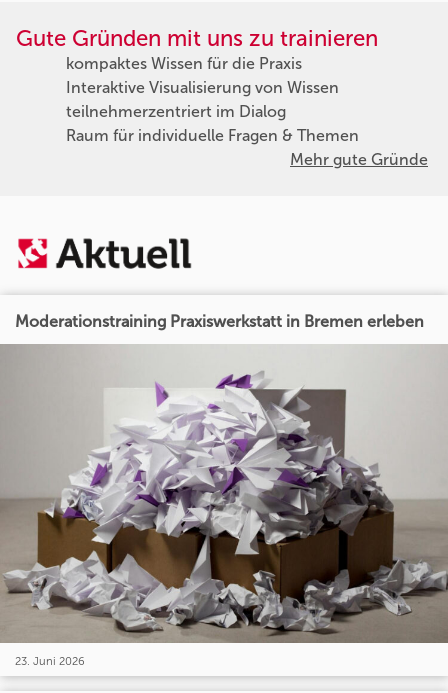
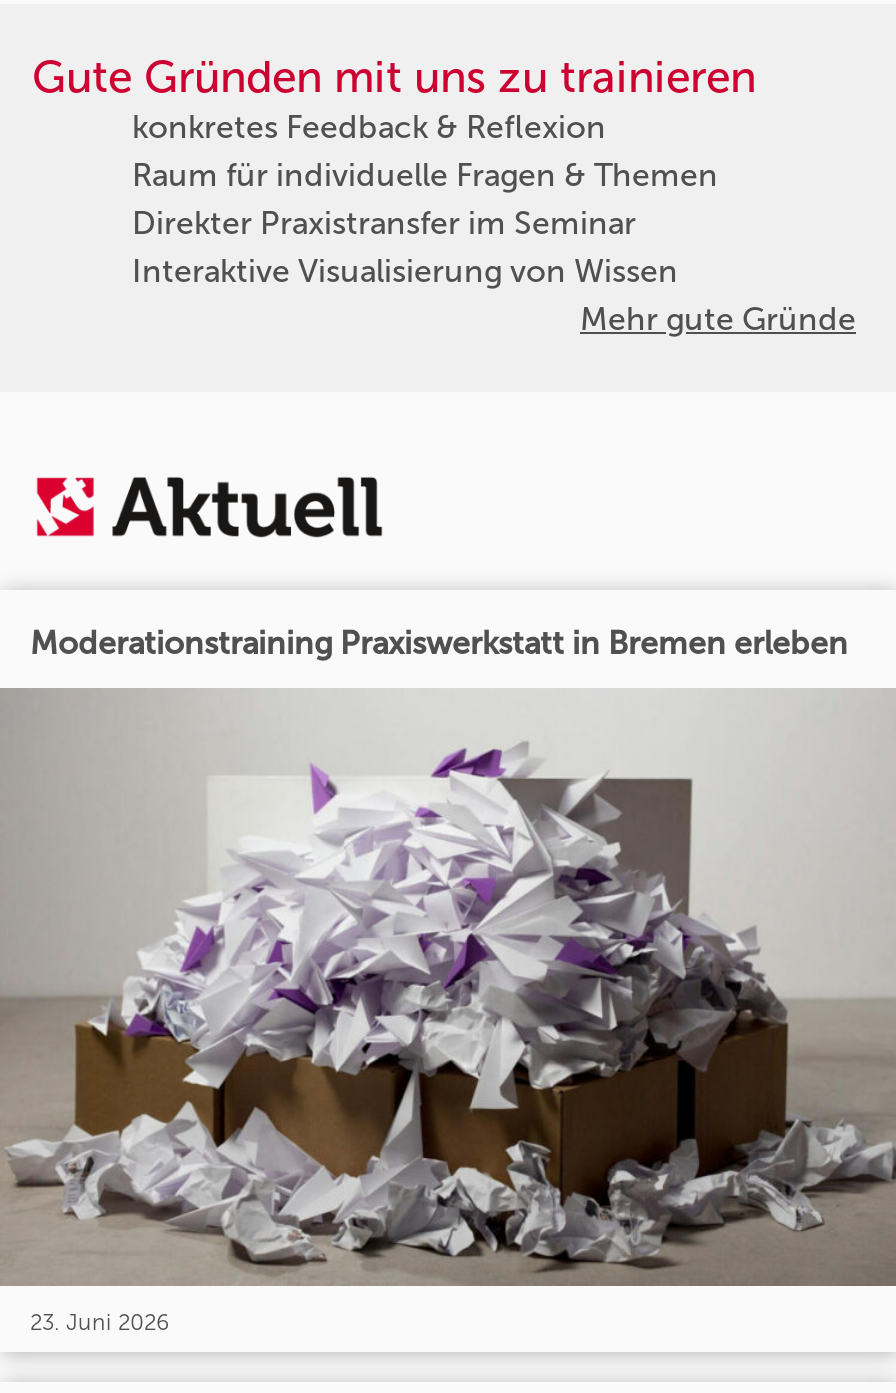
- kompaktes Wissen für die Praxis
+ konkretes Feedback & Reflexion
+ Direkter Praxistransfer im Seminar

moved down: Interaktive Visualisierung von Wissen

- teilnehmerzentriert im Dialog

moved up: Raum für individuelle Fragen & Themen
